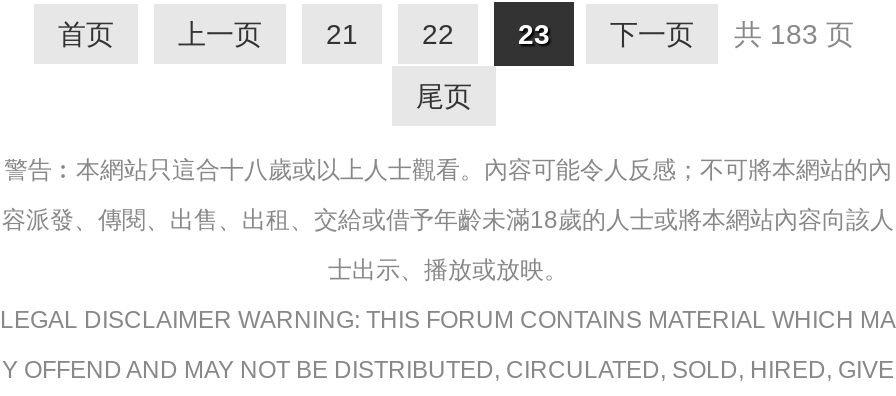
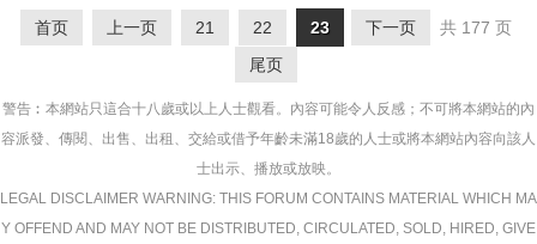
- 首页 上一页 21 22 23 下一页 共 183 页
+ 首页 上一页 21 22 23 下一页 共 177 页
